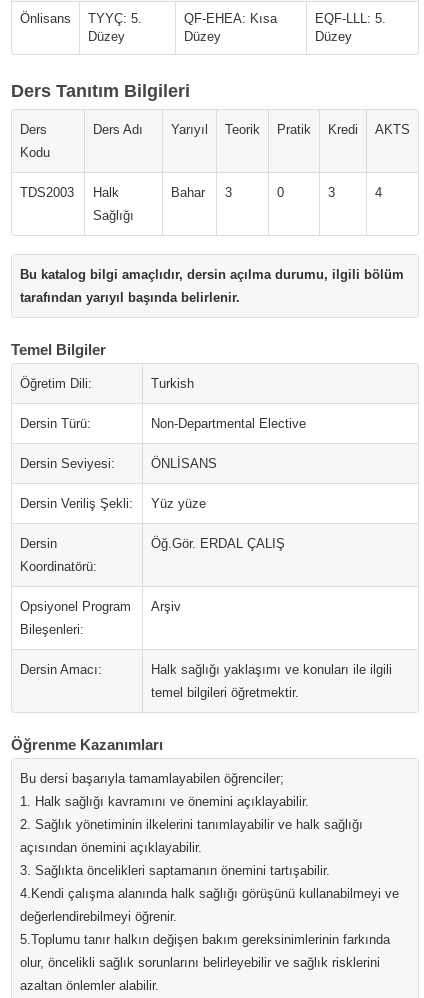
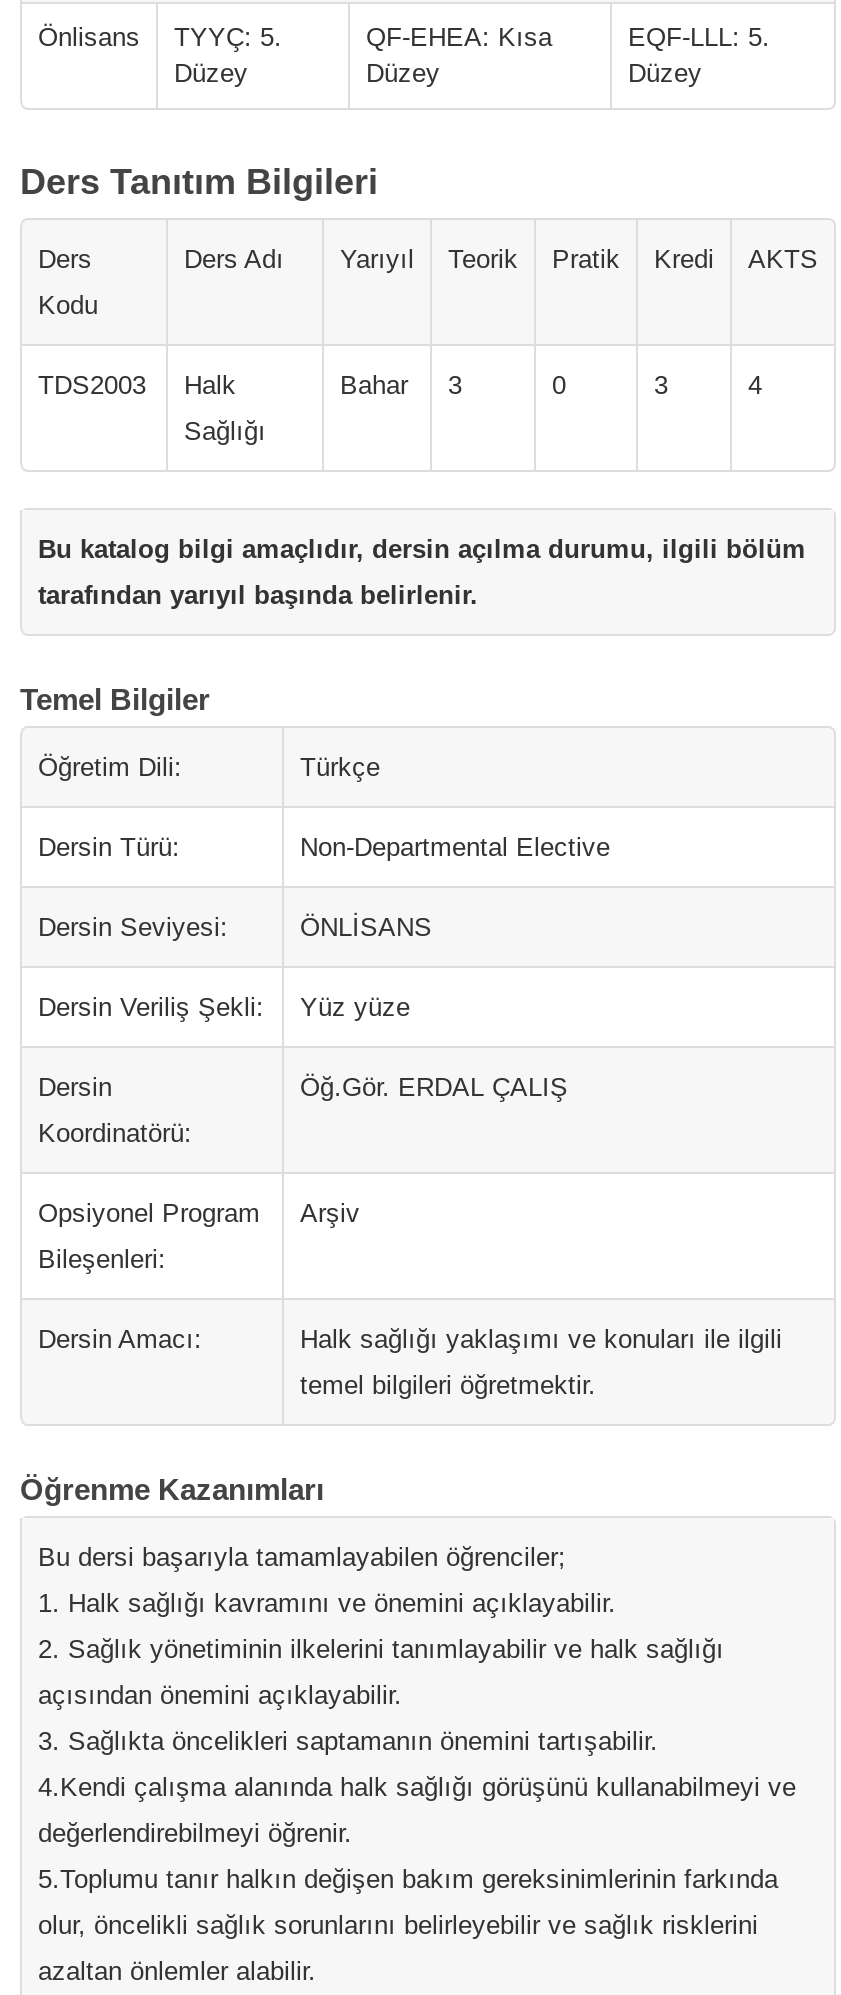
- Turkish
+ Türkçe
